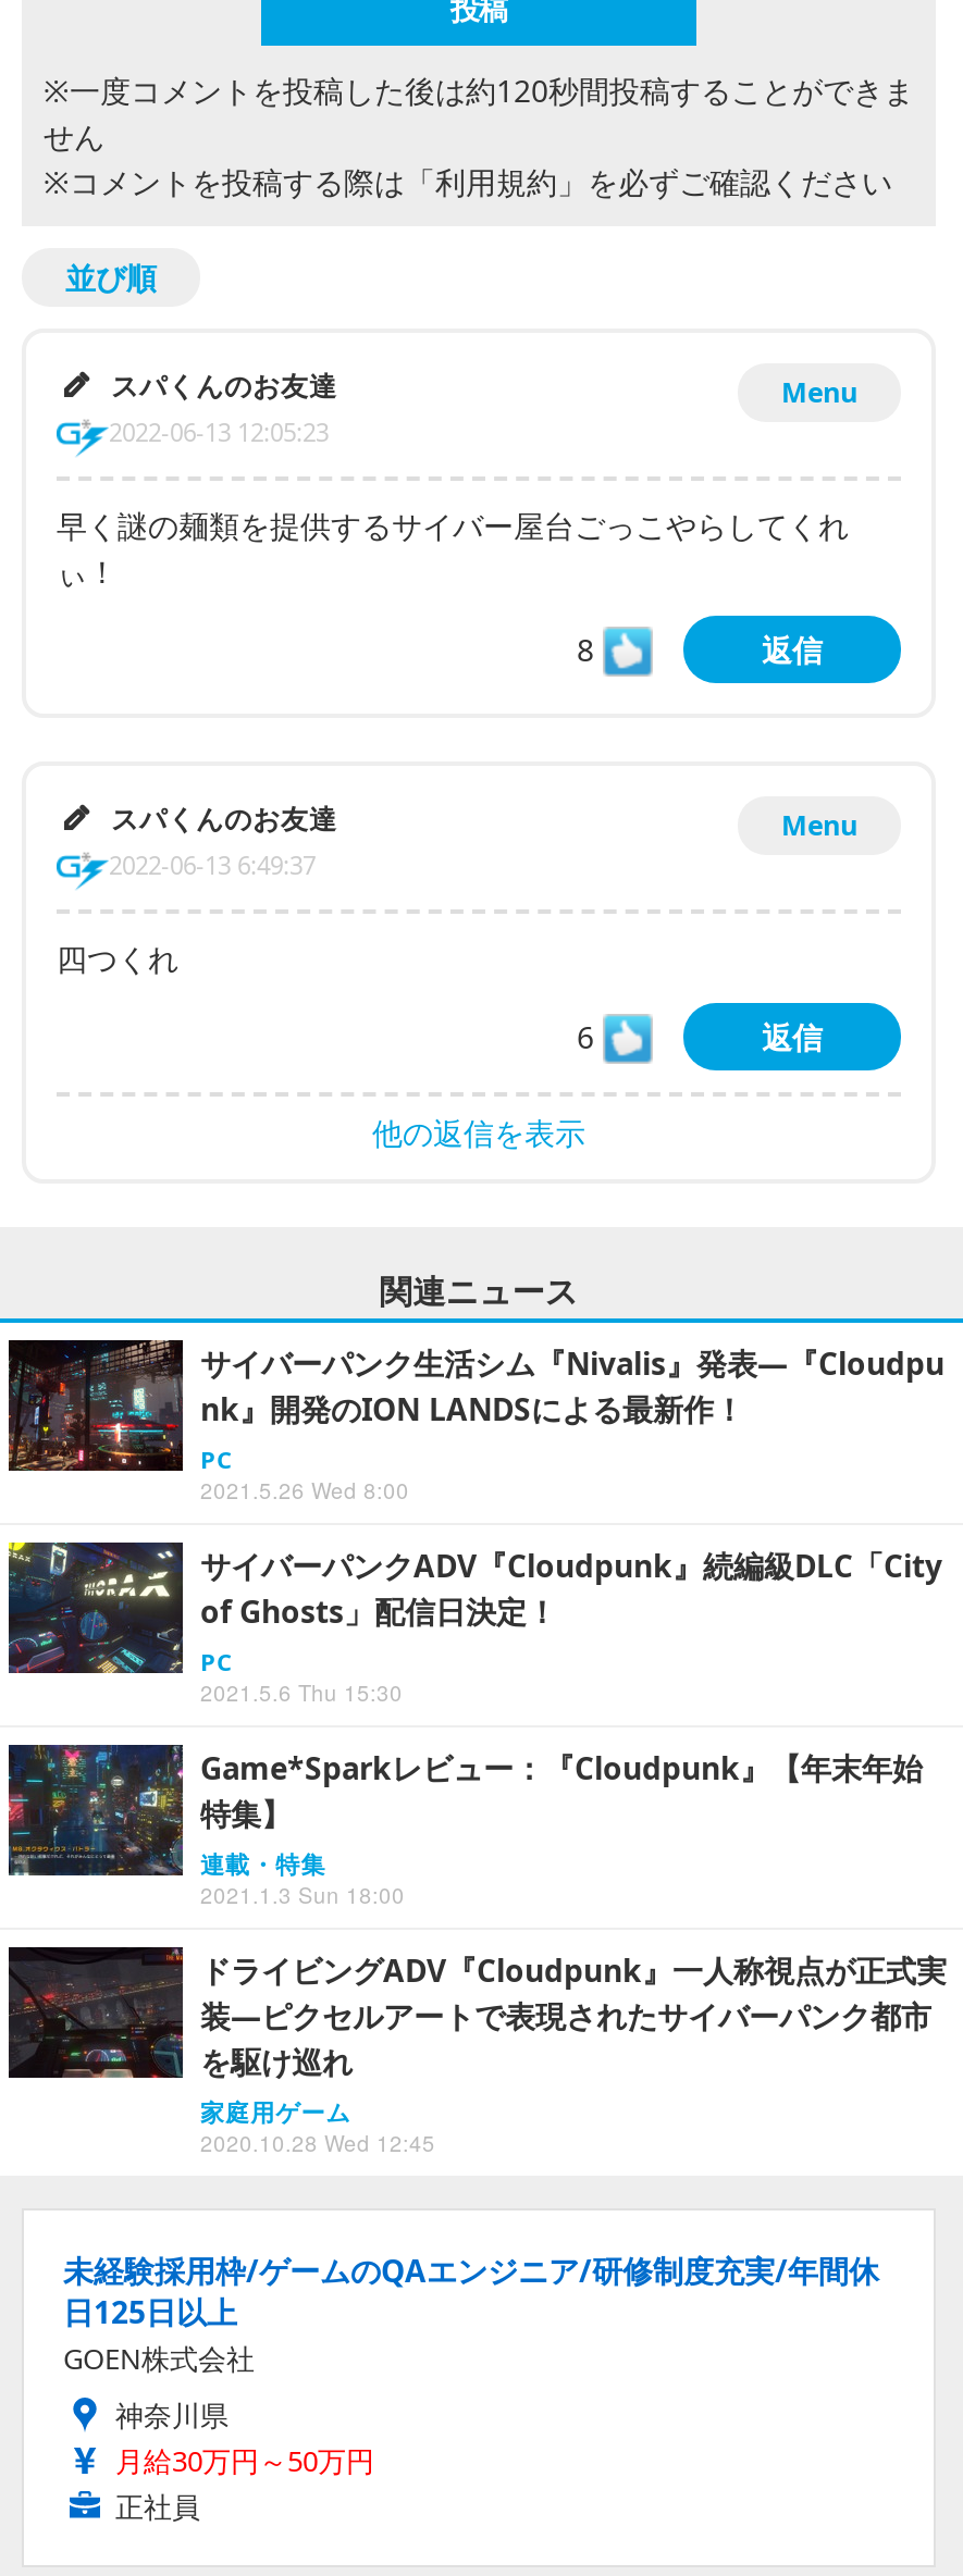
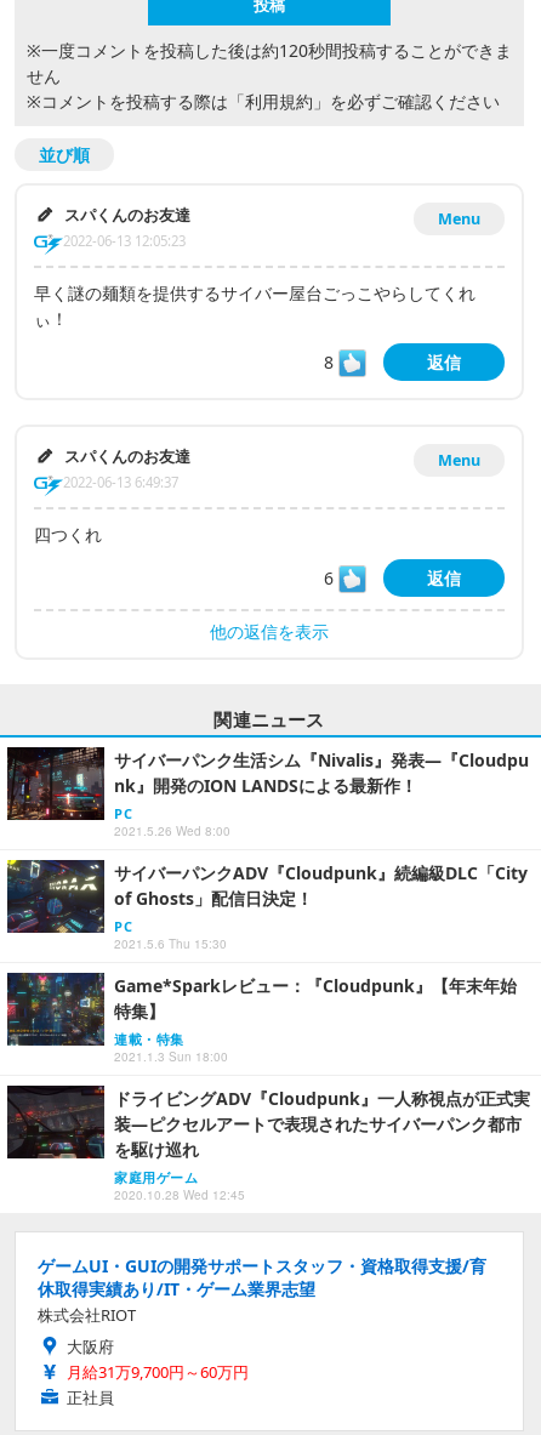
- 未経験採用枠/ゲームのQAエンジニア/研修制度充実/年間休
- 日125日以上
- GOEN株式会社
- 神奈川県
- 月給30万円～50万円
+ ゲームUI・GUIの開発サポートスタッフ・資格取得支援/育
+ 休取得実績あり/IT・ゲーム業界志望
+ 株式会社RIOT
+ 大阪府
+ 月給31万9,700円～60万円
